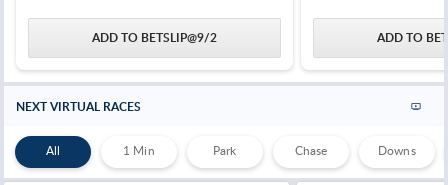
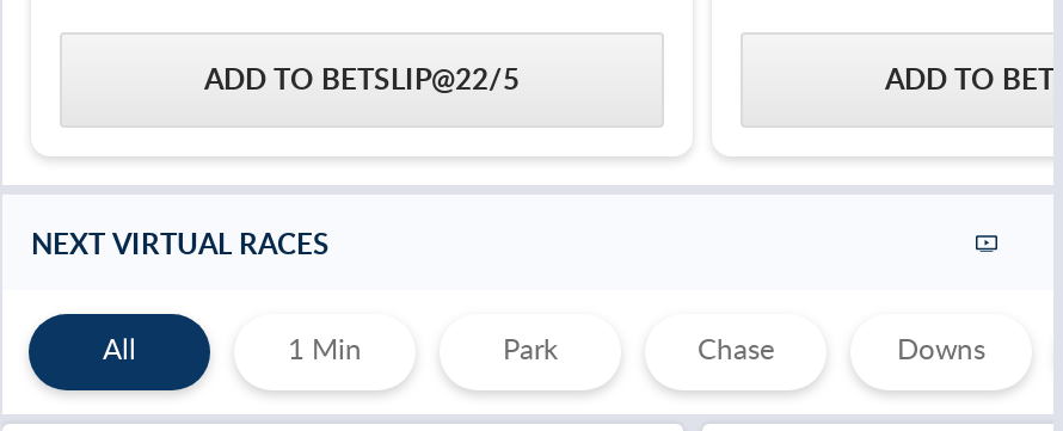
- ADD TO BETSLIP@9/2
+ ADD TO BETSLIP@22/5
